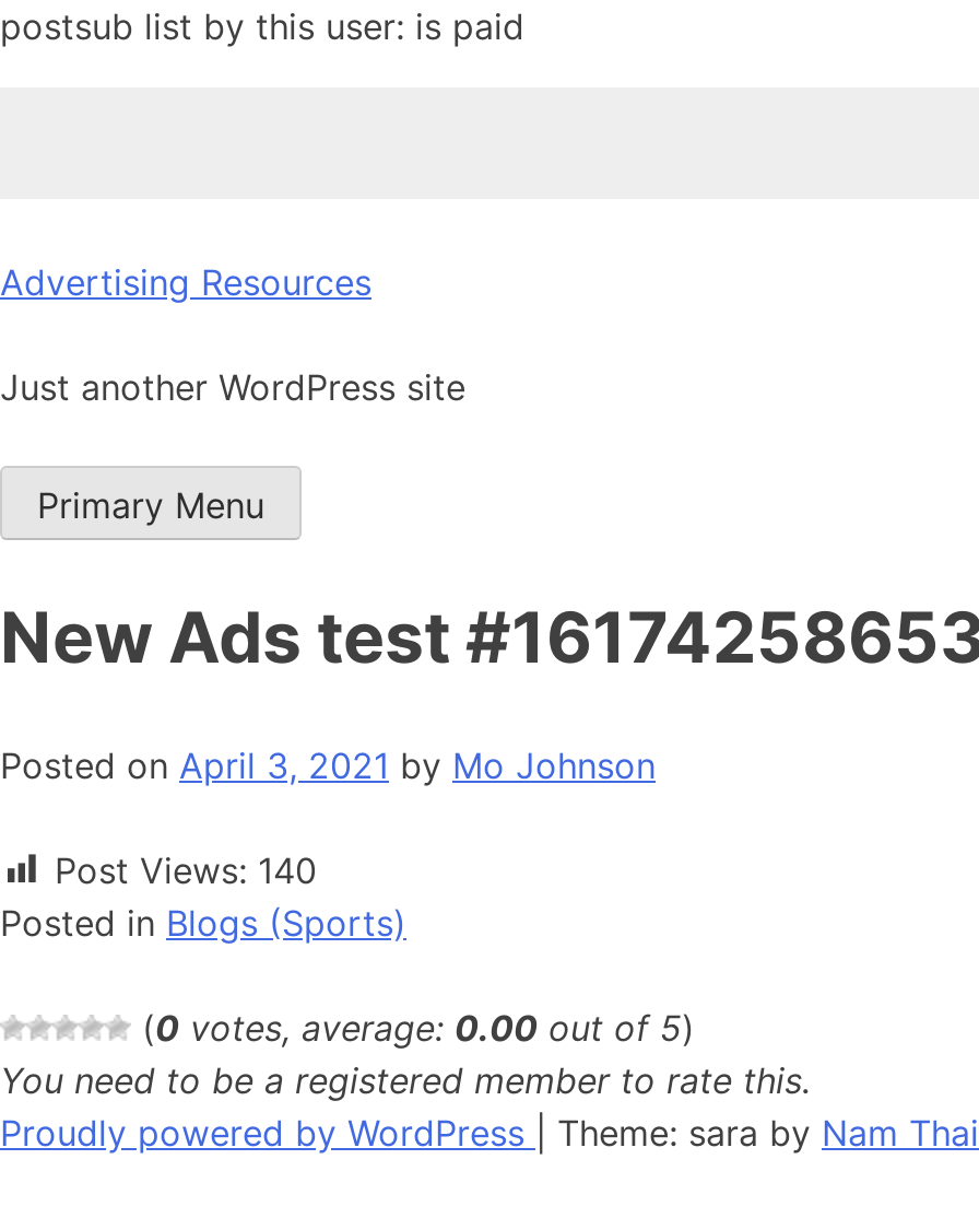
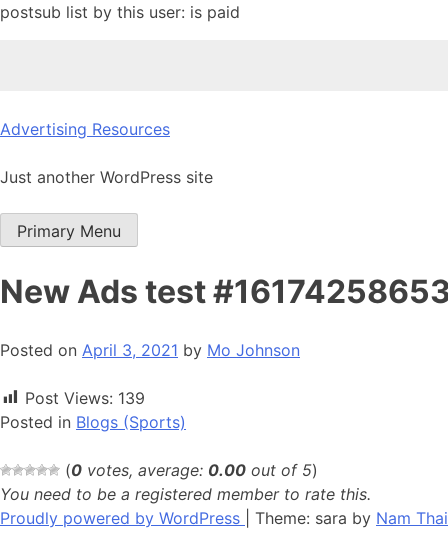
- Post Views: 140
+ Post Views: 139
